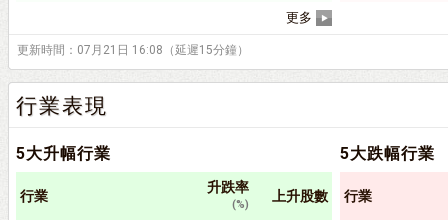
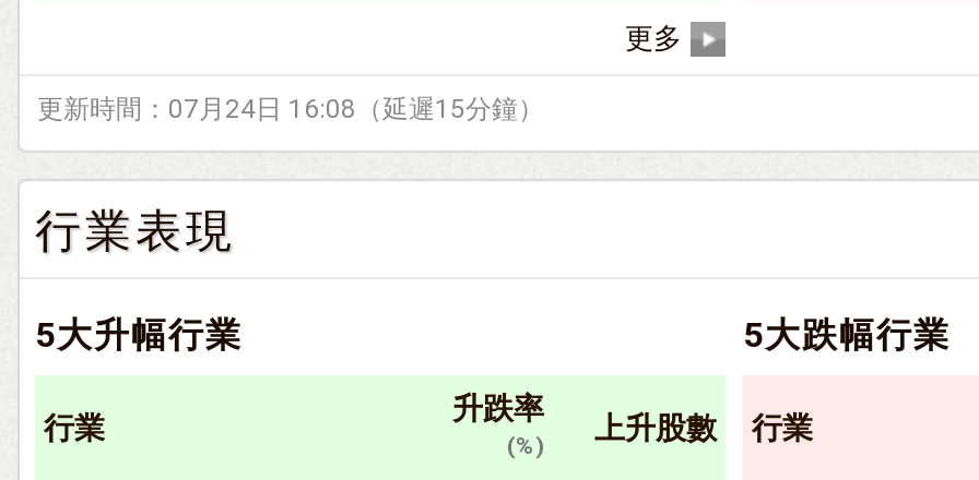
- 更新時間：07月21日 16:08（延遲15分鐘）
+ 更新時間：07月24日 16:08（延遲15分鐘）
